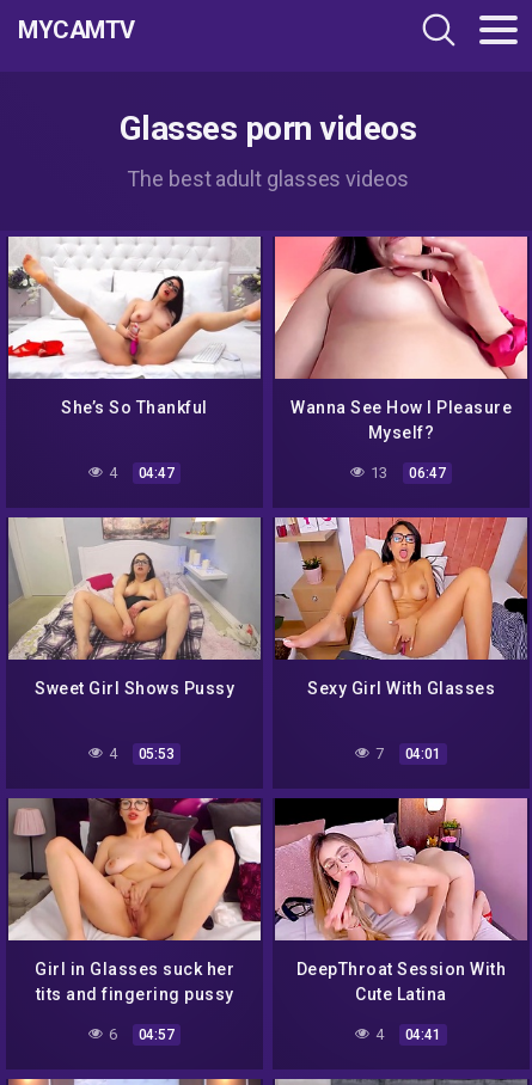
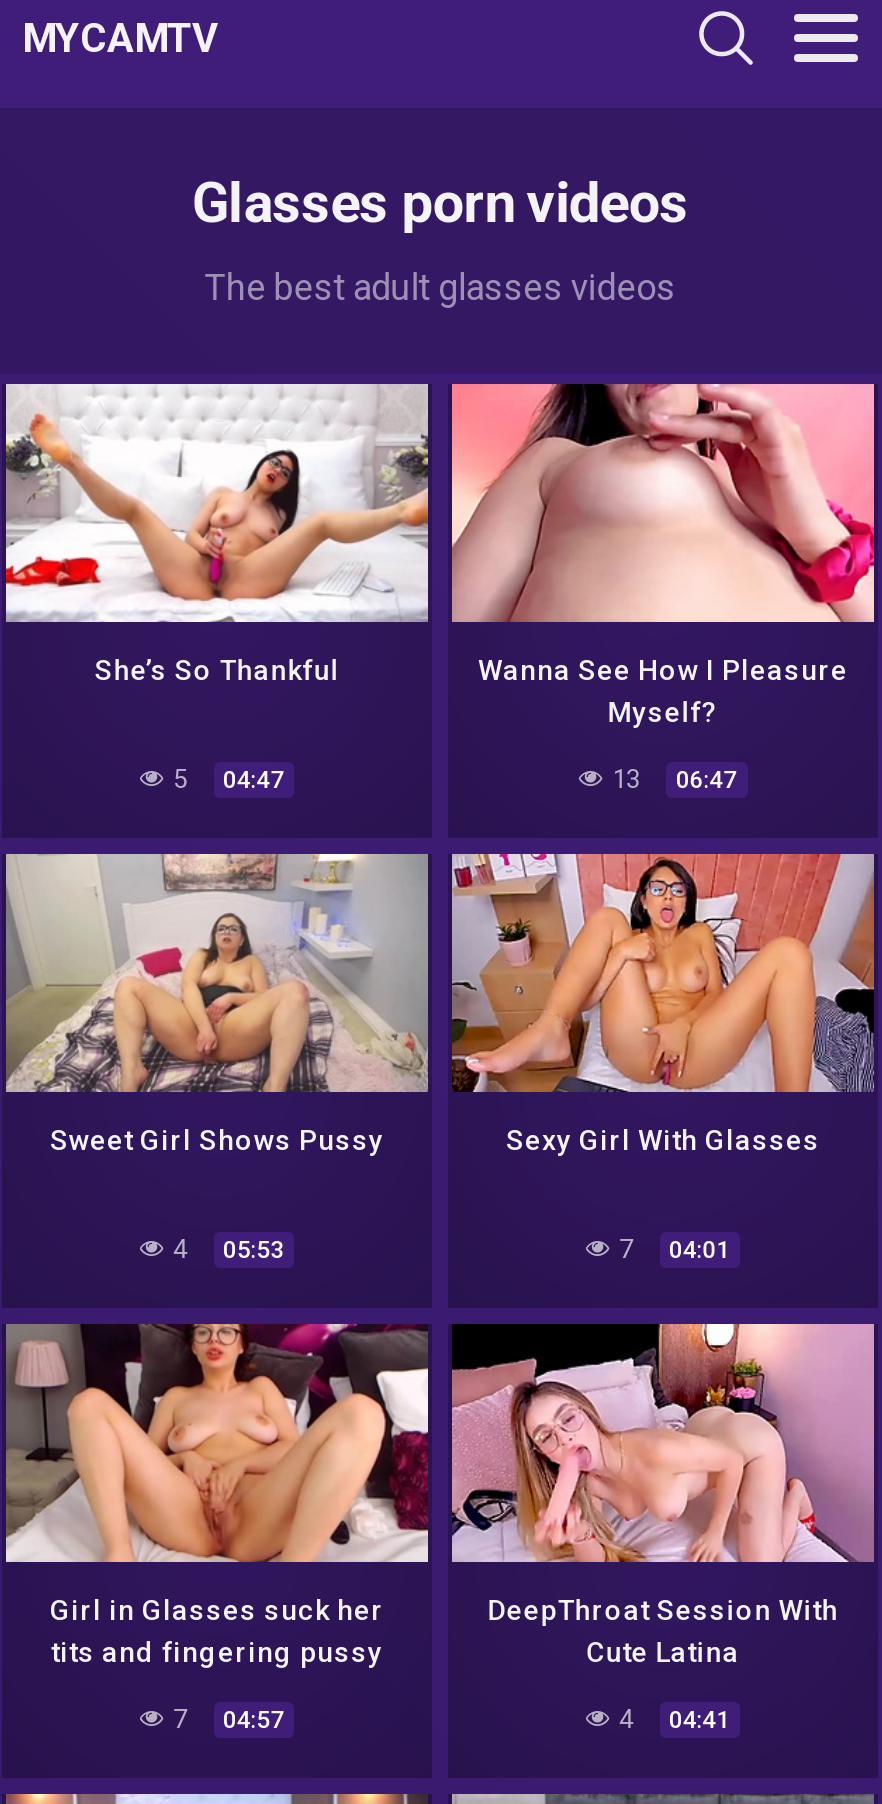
- 4 04:47
+ 5 04:47

- 6 04:57
+ 7 04:57
